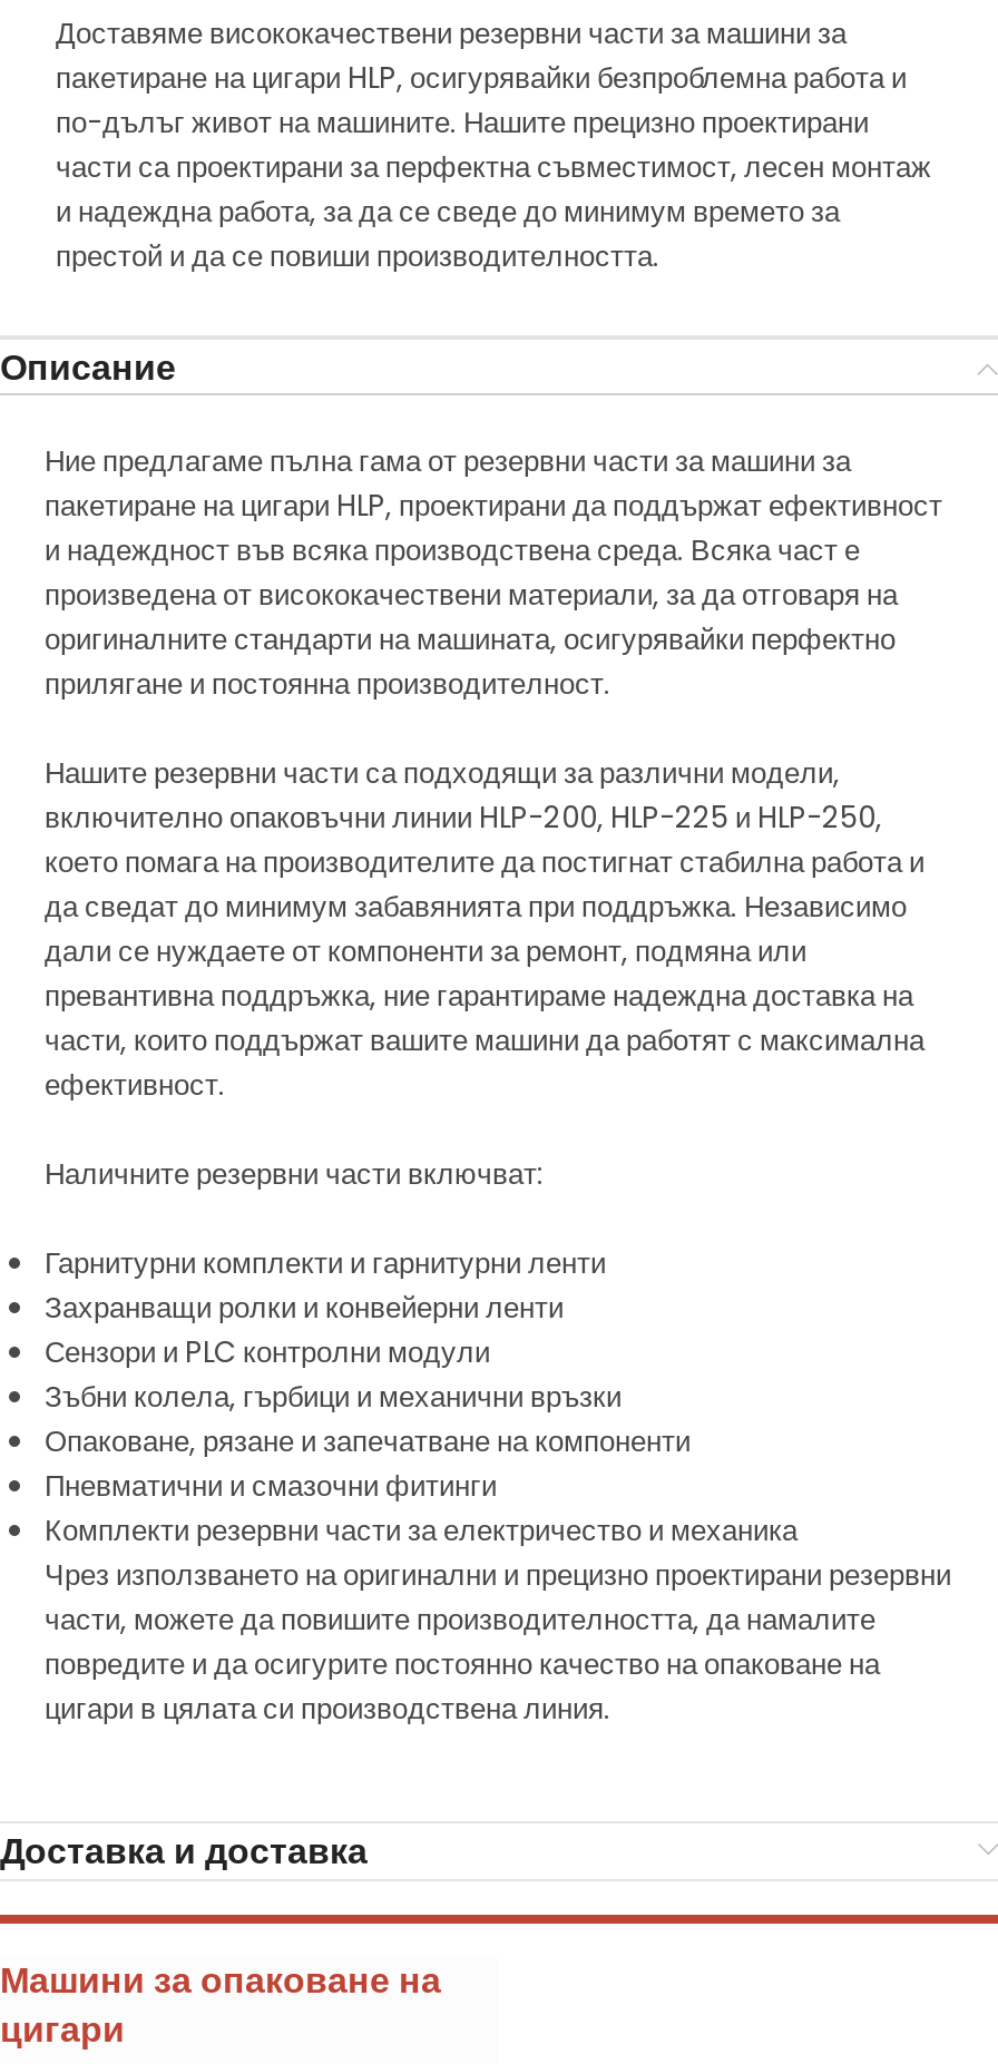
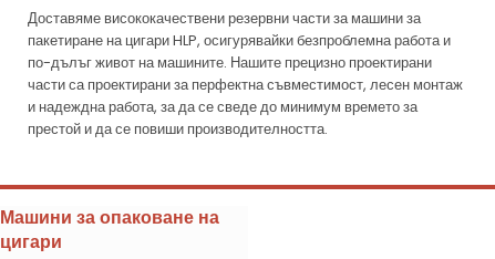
- Описание
- Ние предлагаме пълна гама от резервни части за машини за
- пакетиране на цигари HLP, проектирани да поддържат ефективност
- и надеждност във всяка производствена среда. Всяка част е
- произведена от висококачествени материали, за да отговаря на
- оригиналните стандарти на машината, осигурявайки перфектно
- прилягане и постоянна производителност.
- Нашите резервни части са подходящи за различни модели,
- включително опаковъчни линии HLP-200, HLP-225 и HLP-250,
- което помага на производителите да постигнат стабилна работа и
- да сведат до минимум забавянията при поддръжка. Независимо
- дали се нуждаете от компоненти за ремонт, подмяна или
- превантивна поддръжка, ние гарантираме надеждна доставка на
- части, които поддържат вашите машини да работят с максимална
- ефективност.
- Наличните резервни части включват:
- Гарнитурни комплекти и гарнитурни ленти
- Захранващи ролки и конвейерни ленти
- Сензори и PLC контролни модули
- Зъбни колела, гърбици и механични връзки
- Опаковане, рязане и запечатване на компоненти
- Пневматични и смазочни фитинги
- Комплекти резервни части за електричество и механика
- Чрез използването на оригинални и прецизно проектирани резервни
- части, можете да повишите производителността, да намалите
- повредите и да осигурите постоянно качество на опаковане на
- цигари в цялата си производствена линия.
- Доставка и доставка
